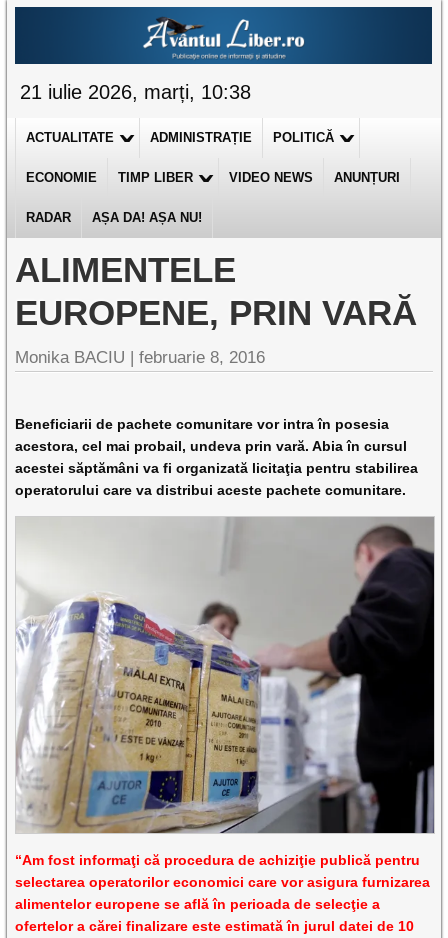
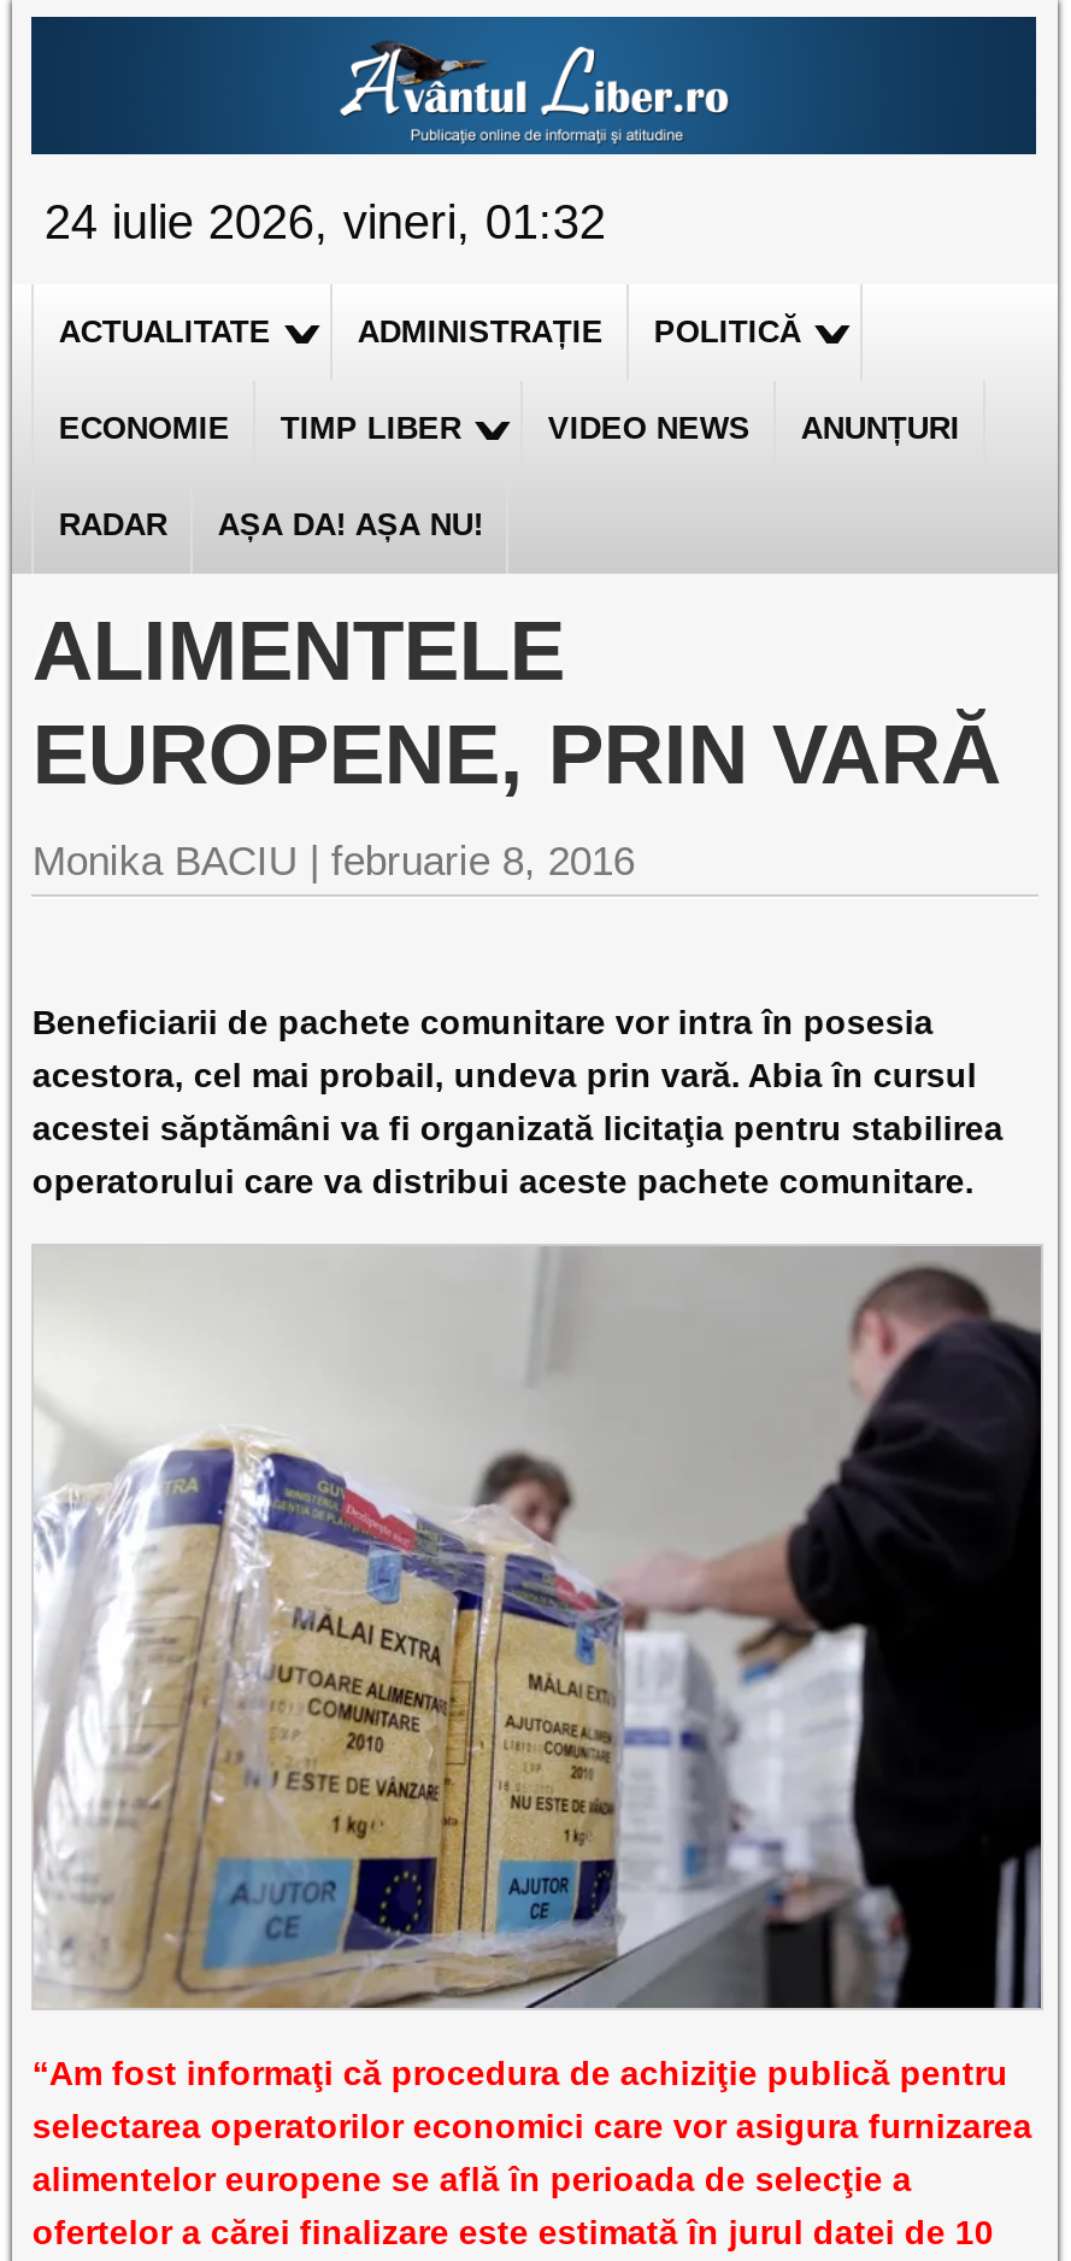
- 21 iulie 2026, marți, 10:38
+ 24 iulie 2026, vineri, 01:32
